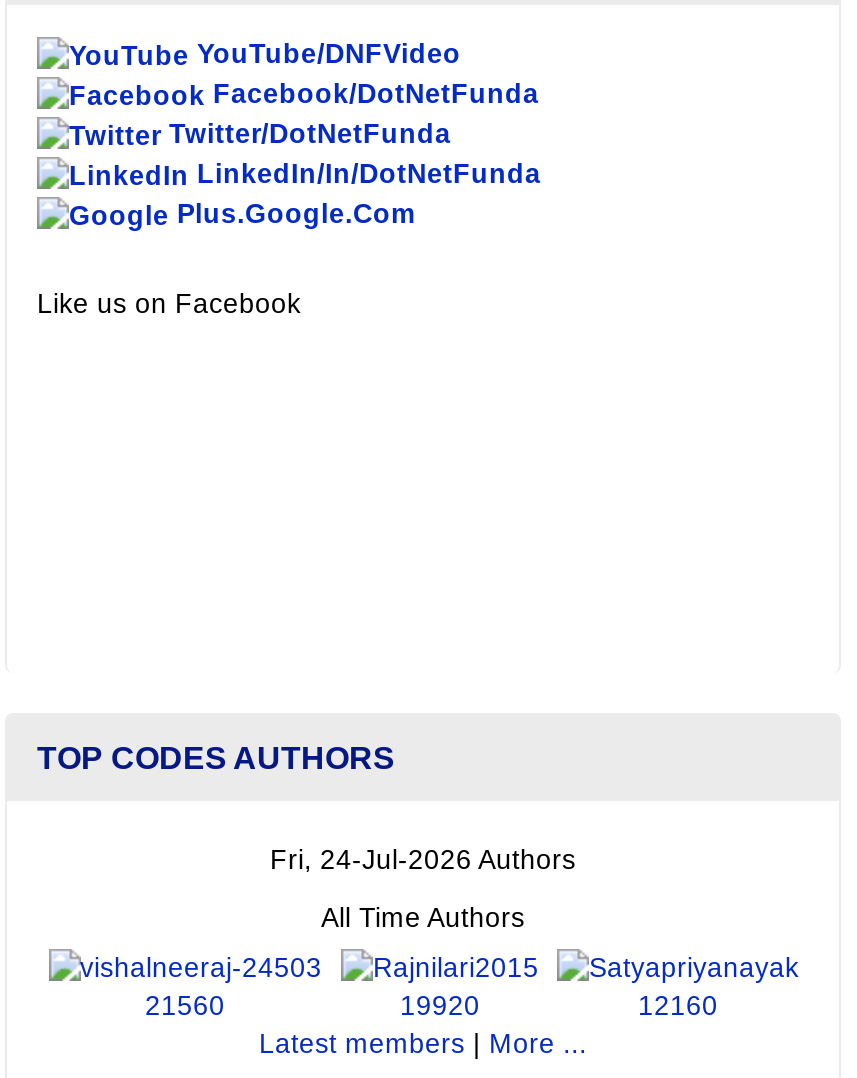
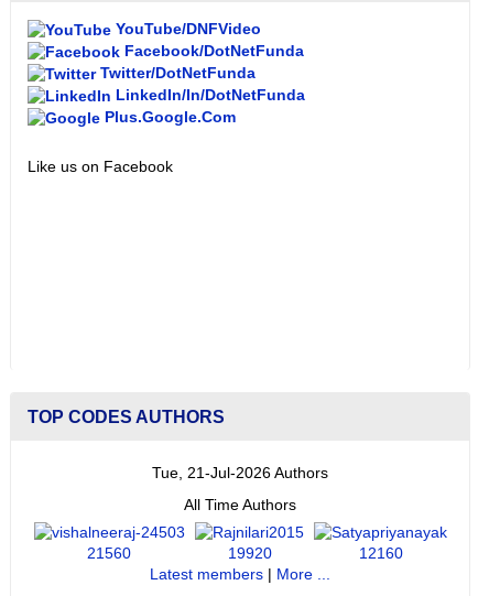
- Fri, 24-Jul-2026 Authors
+ Tue, 21-Jul-2026 Authors
